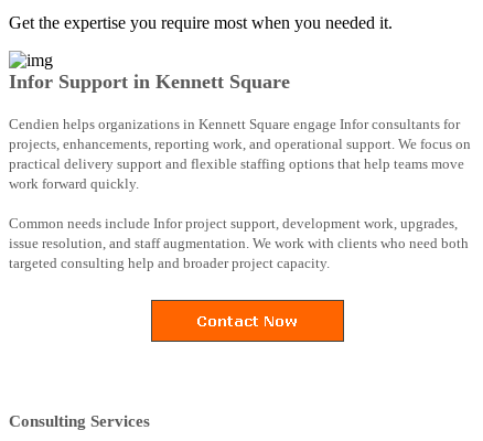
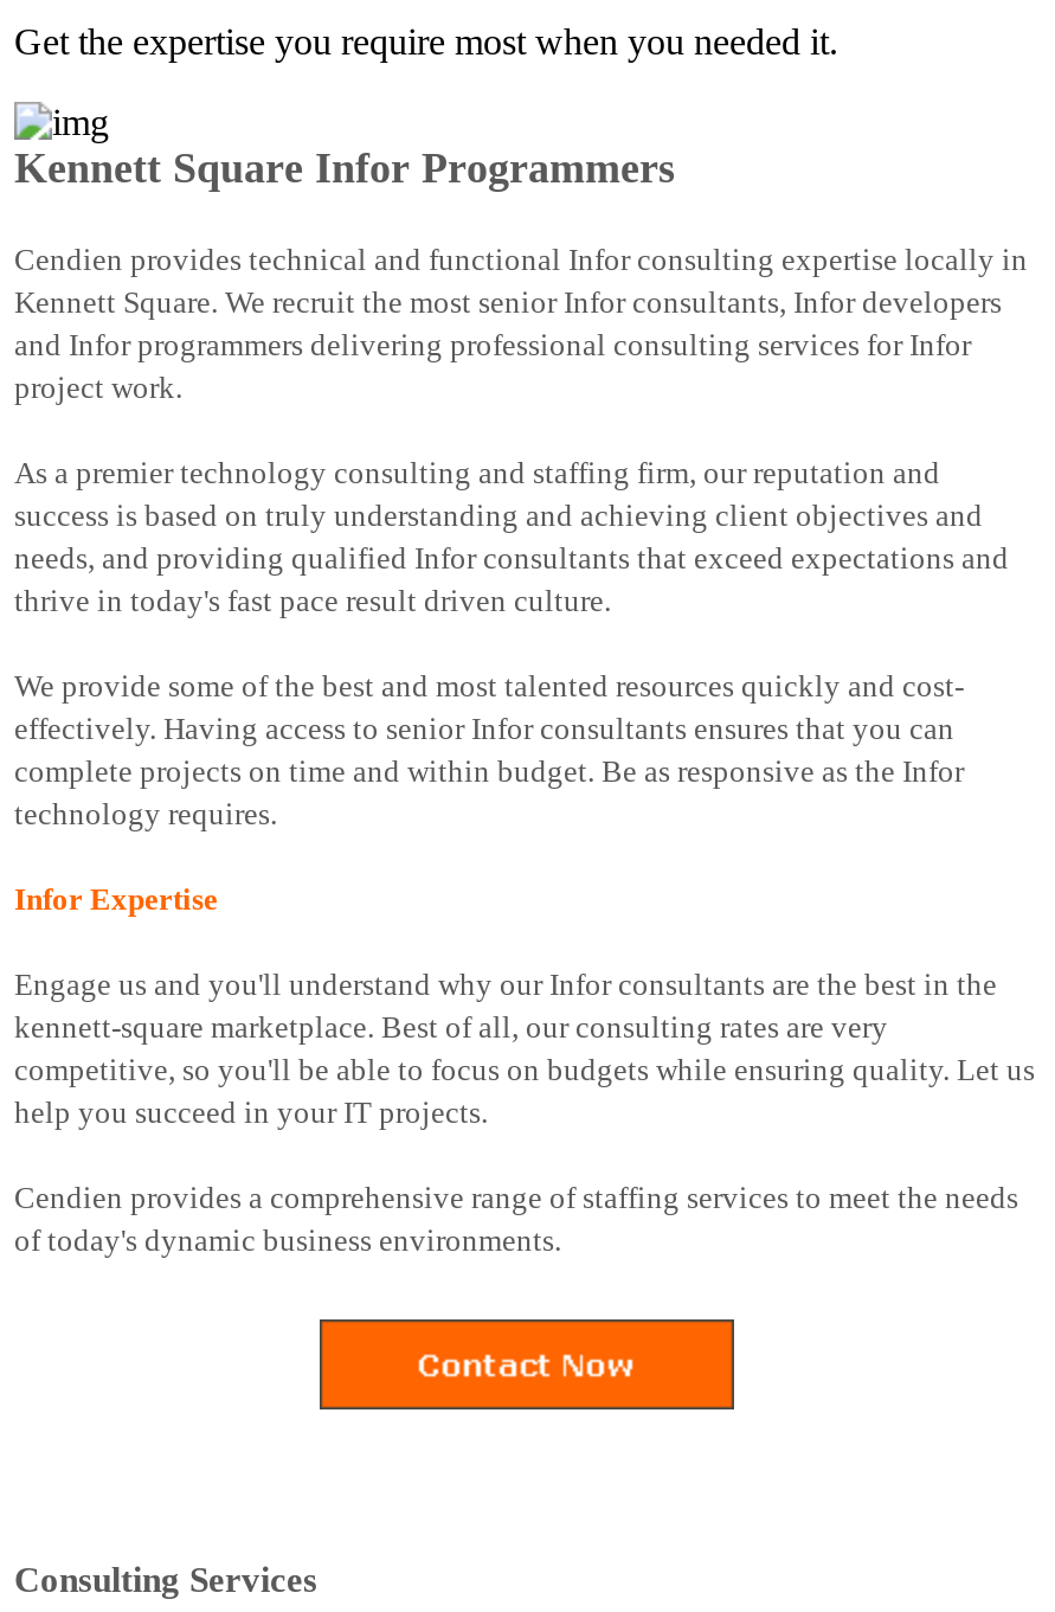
- Infor Support in Kennett Square
- Cendien helps organizations in Kennett Square engage Infor consultants for
- projects, enhancements, reporting work, and operational support. We focus on
- practical delivery support and flexible staffing options that help teams move
- work forward quickly.
- Common needs include Infor project support, development work, upgrades,
- issue resolution, and staff augmentation. We work with clients who need both
- targeted consulting help and broader project capacity.
+ Kennett Square Infor Programmers
+ Cendien provides technical and functional Infor consulting expertise locally in
+ Kennett Square. We recruit the most senior Infor consultants, Infor developers
+ and Infor programmers delivering professional consulting services for Infor
+ project work.
+ As a premier technology consulting and staffing firm, our reputation and
+ success is based on truly understanding and achieving client objectives and
+ needs, and providing qualified Infor consultants that exceed expectations and
+ thrive in today's fast pace result driven culture.
+ We provide some of the best and most talented resources quickly and cost-
+ effectively. Having access to senior Infor consultants ensures that you can
+ complete projects on time and within budget. Be as responsive as the Infor
+ technology requires.
+ Infor Expertise
+ Engage us and you'll understand why our Infor consultants are the best in the
+ kennett-square marketplace. Best of all, our consulting rates are very
+ competitive, so you'll be able to focus on budgets while ensuring quality. Let us
+ help you succeed in your IT projects.
+ Cendien provides a comprehensive range of staffing services to meet the needs
+ of today's dynamic business environments.
